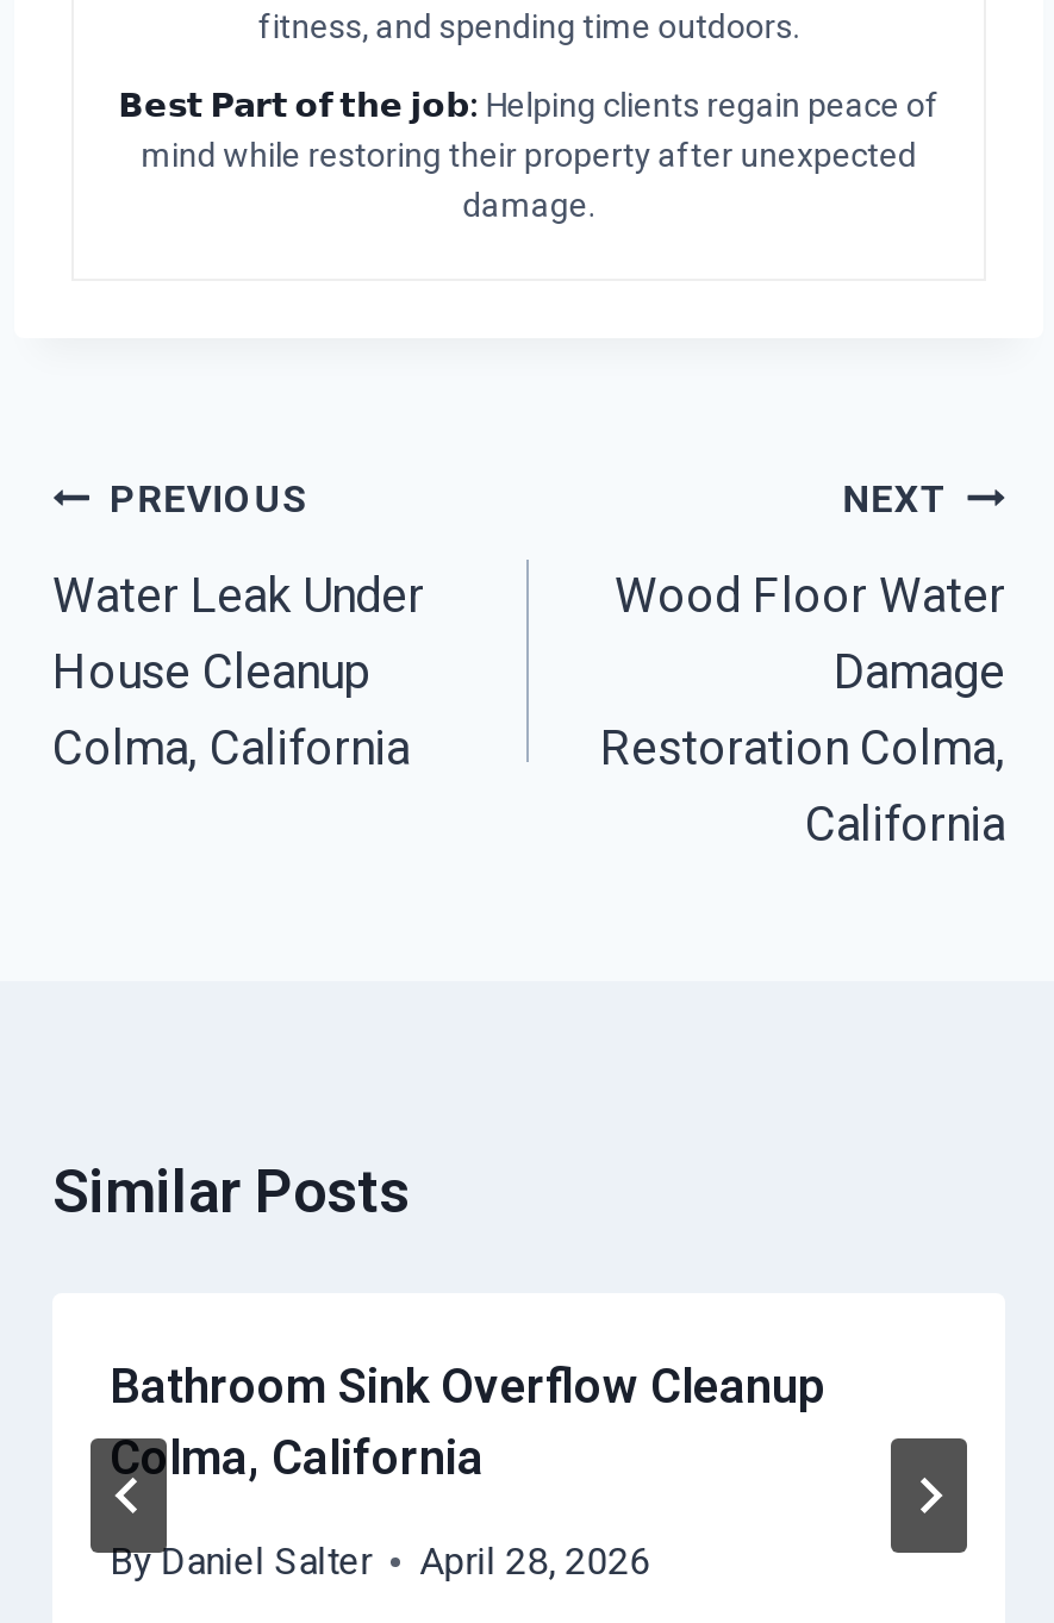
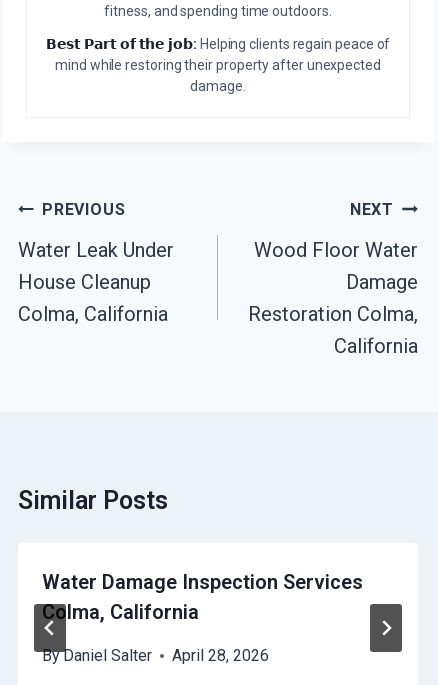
- Bathroom Sink Overflow Cleanup
+ Water Damage Inspection Services
